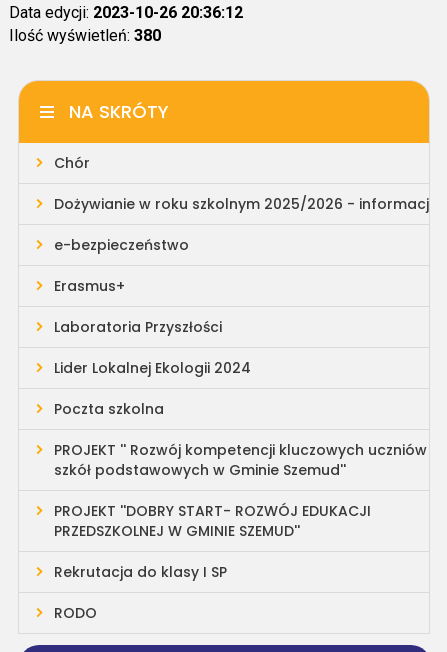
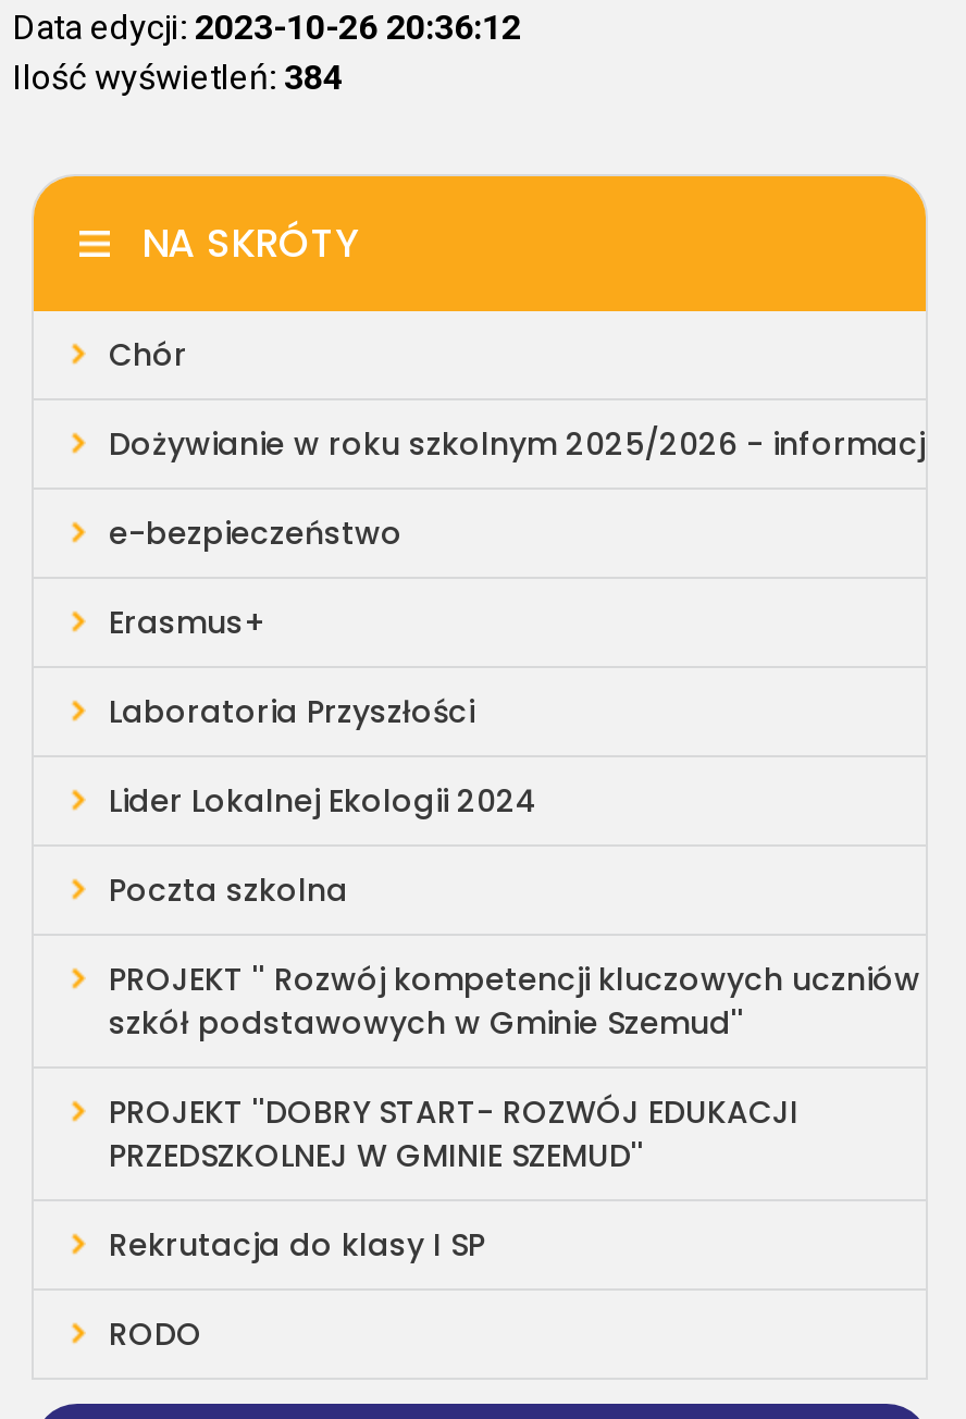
- Ilość wyświetleń: 380
+ Ilość wyświetleń: 384
